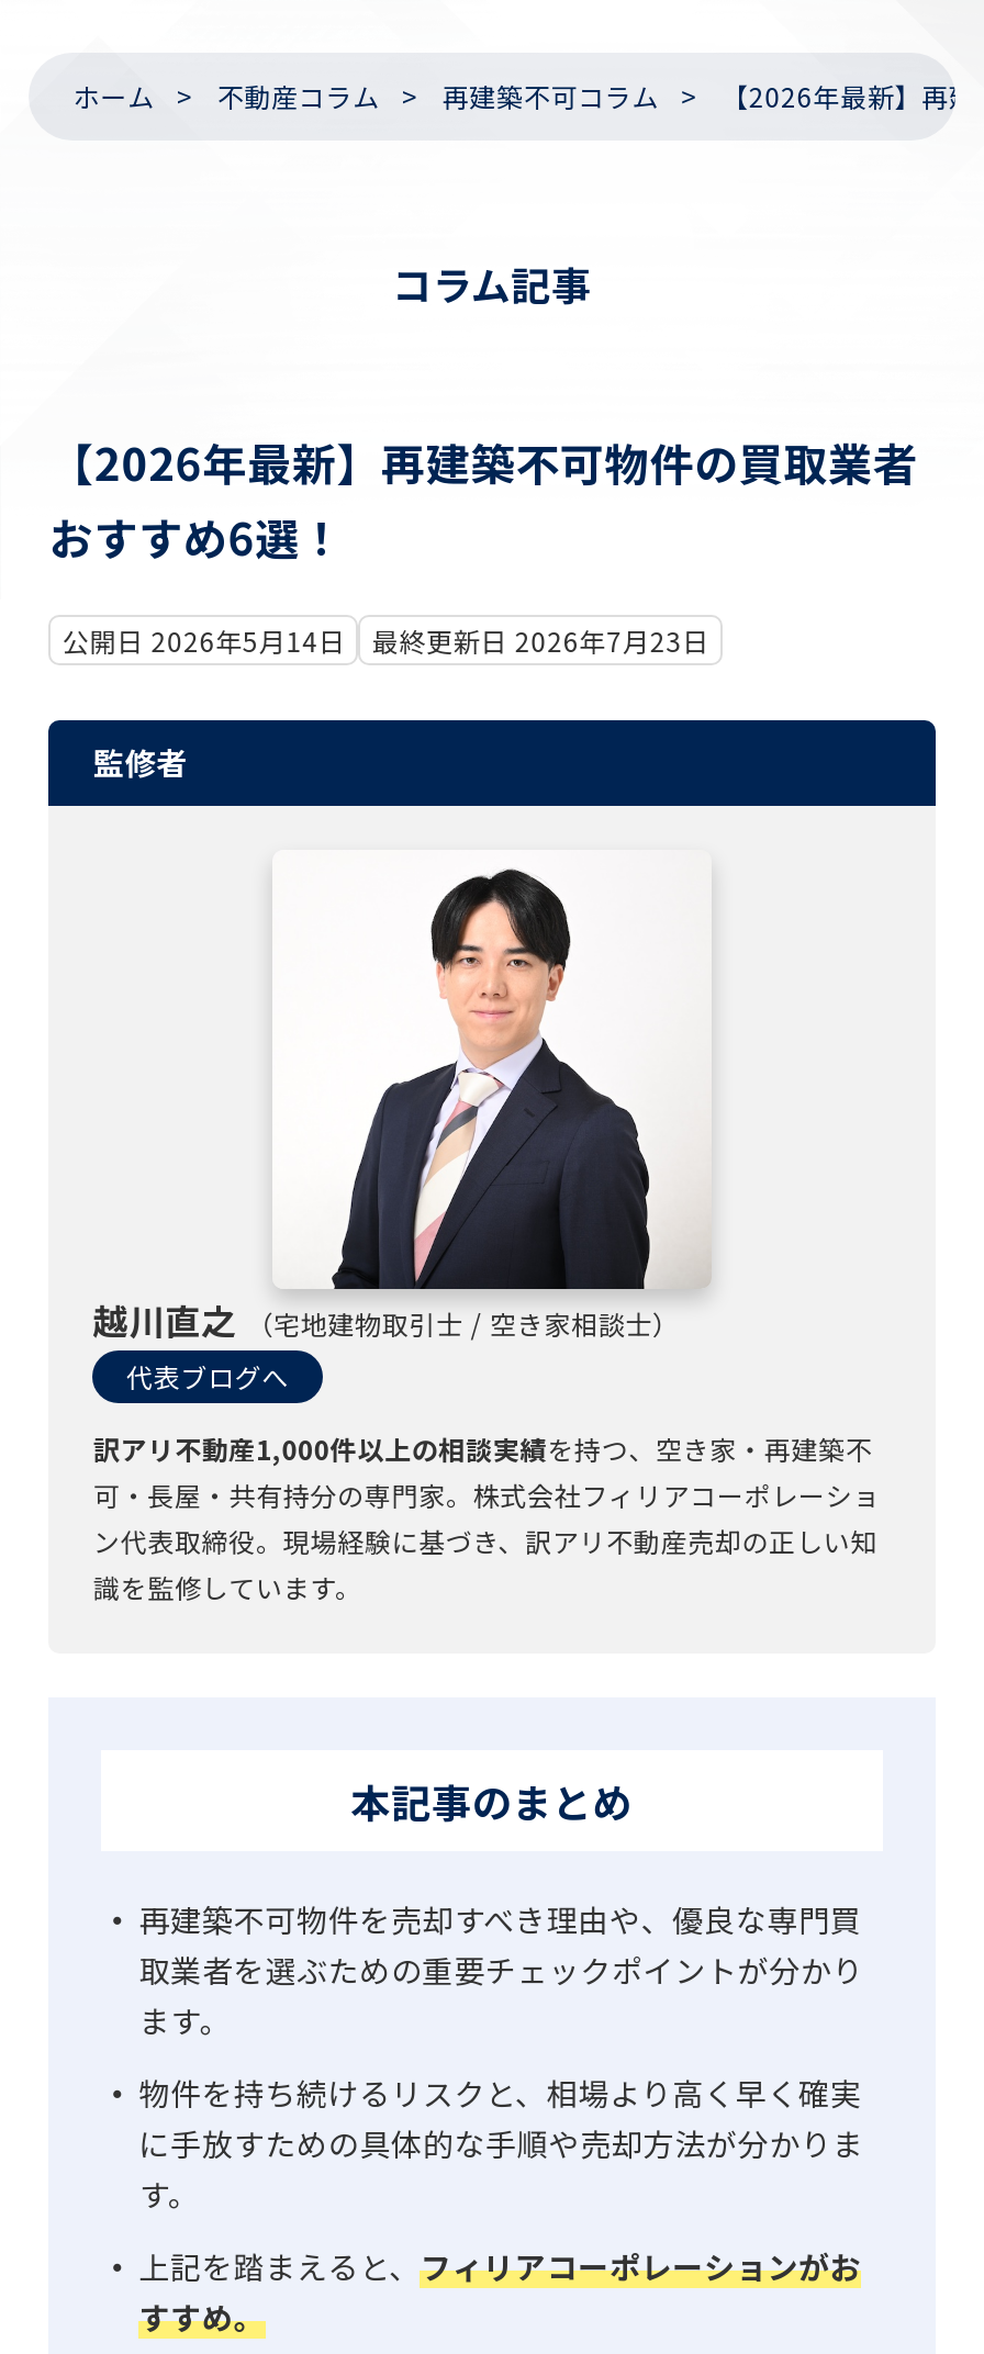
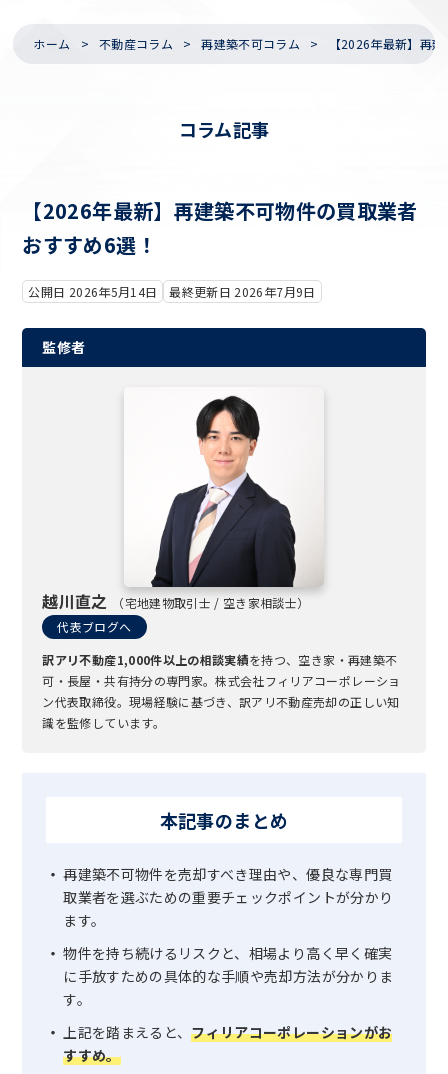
- 最終更新日 2026年7月23日
+ 最終更新日 2026年7月9日
